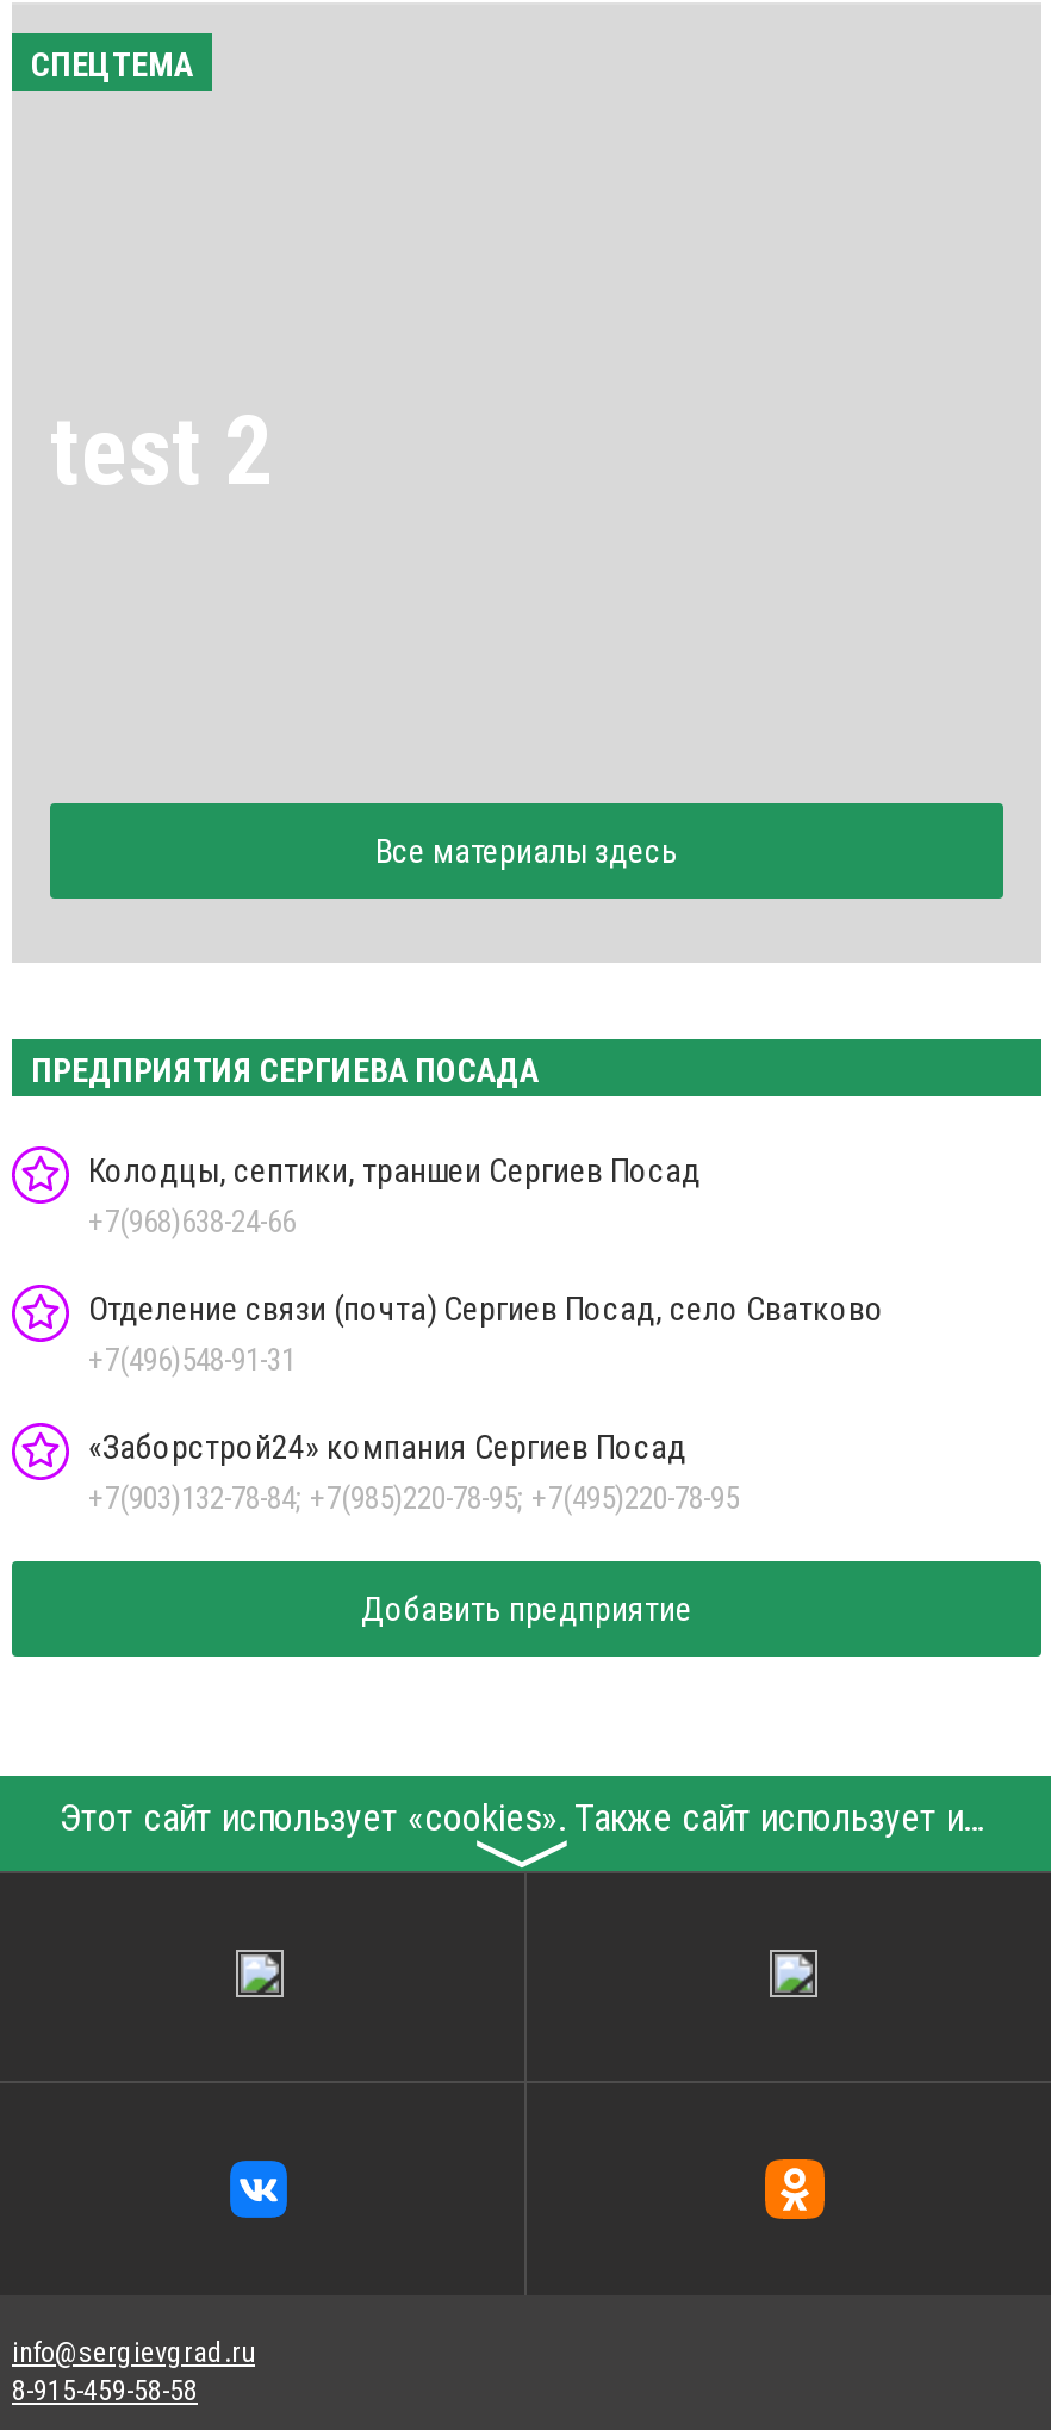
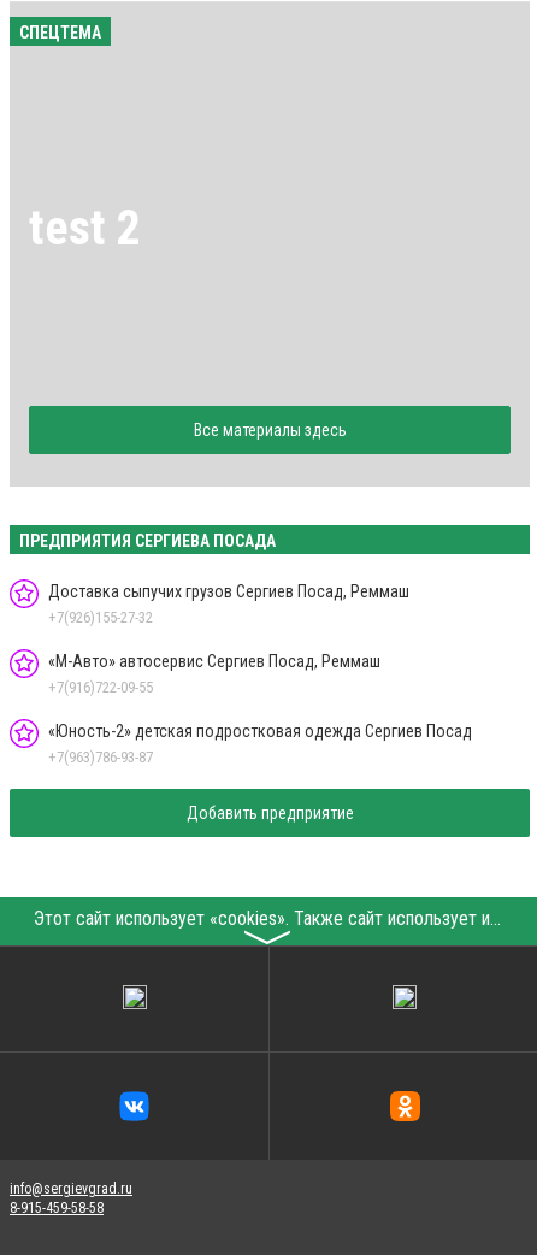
- Колодцы, септики, траншеи Сергиев Посад
- +7(968)638-24-66
+ Доставка сыпучих грузов Сергиев Посад, Реммаш
+ +7(926)155-27-32

- Отделение связи (почта) Сергиев Посад, село Сватково
- +7(496)548-91-31
+ «М-Авто» автосервис Сергиев Посад, Реммаш
+ +7(916)722-09-55

- «Заборстрой24» компания Сергиев Посад
- +7(903)132-78-84; +7(985)220-78-95; +7(495)220-78-95
+ «Юность-2» детская подростковая одежда Сергиев Посад
+ +7(963)786-93-87
